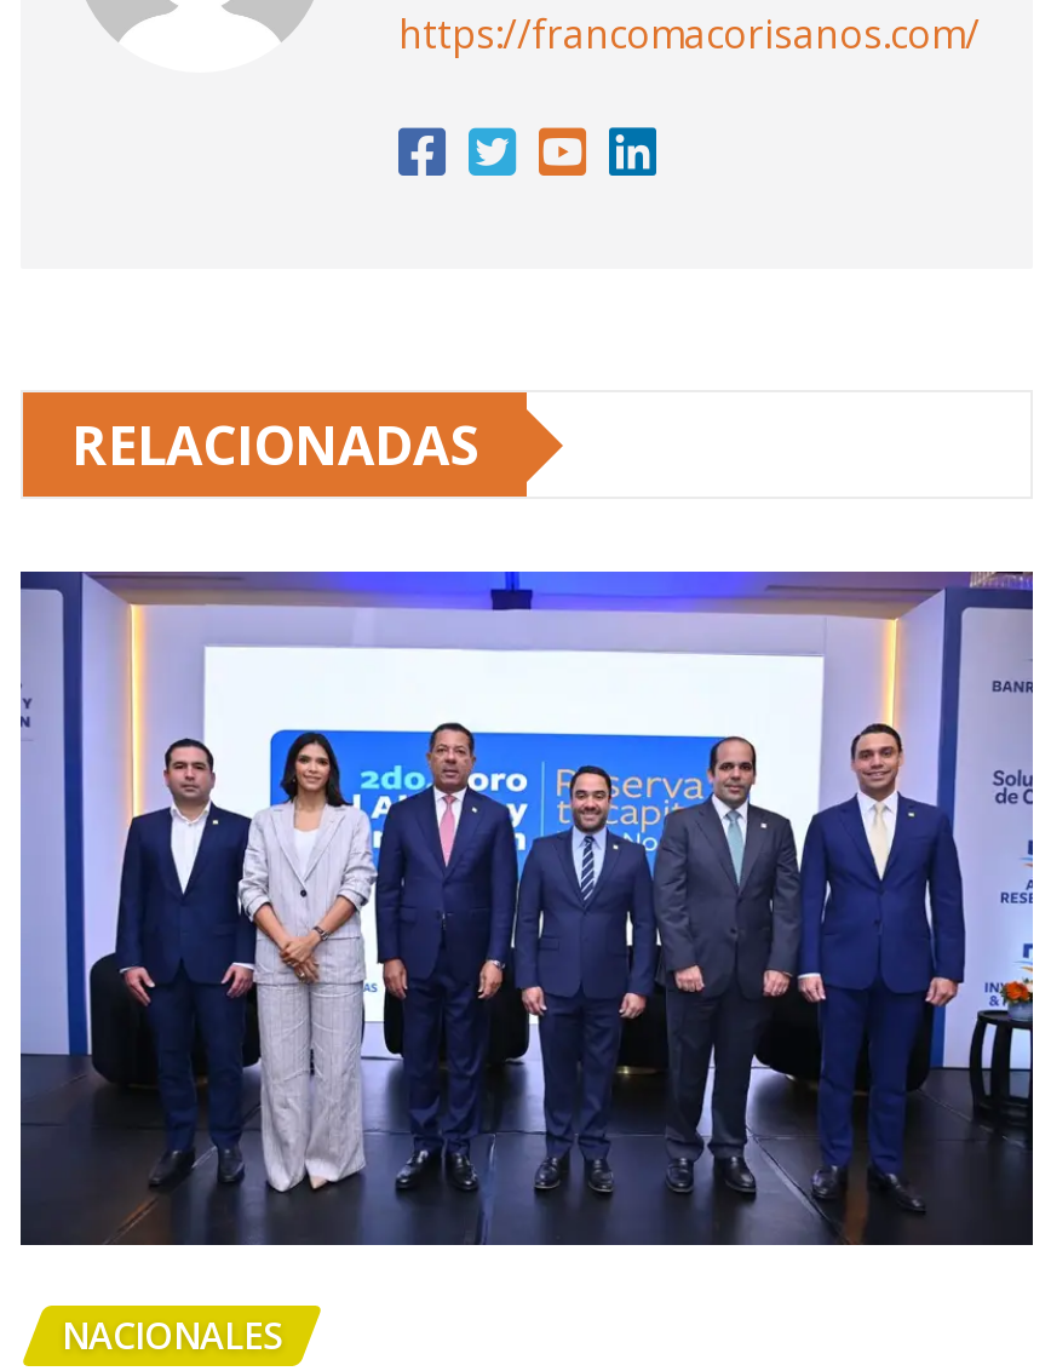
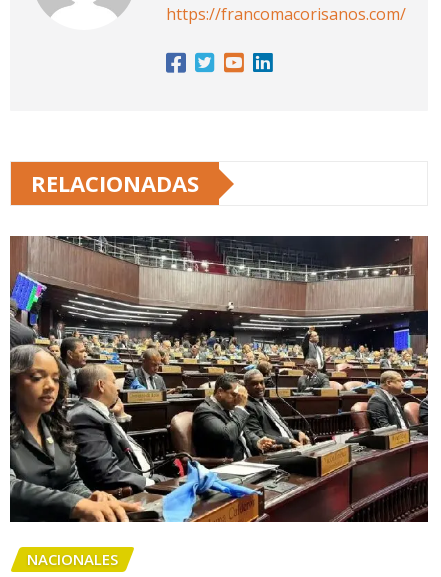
- [image]
+ [image]
